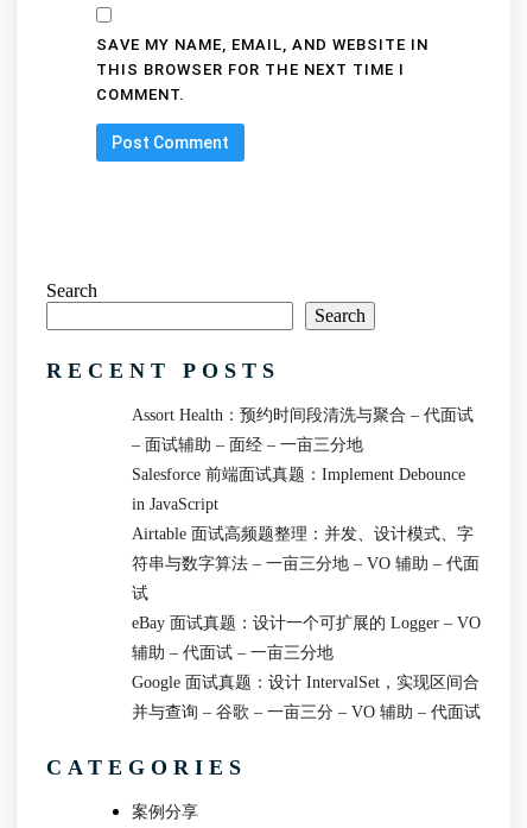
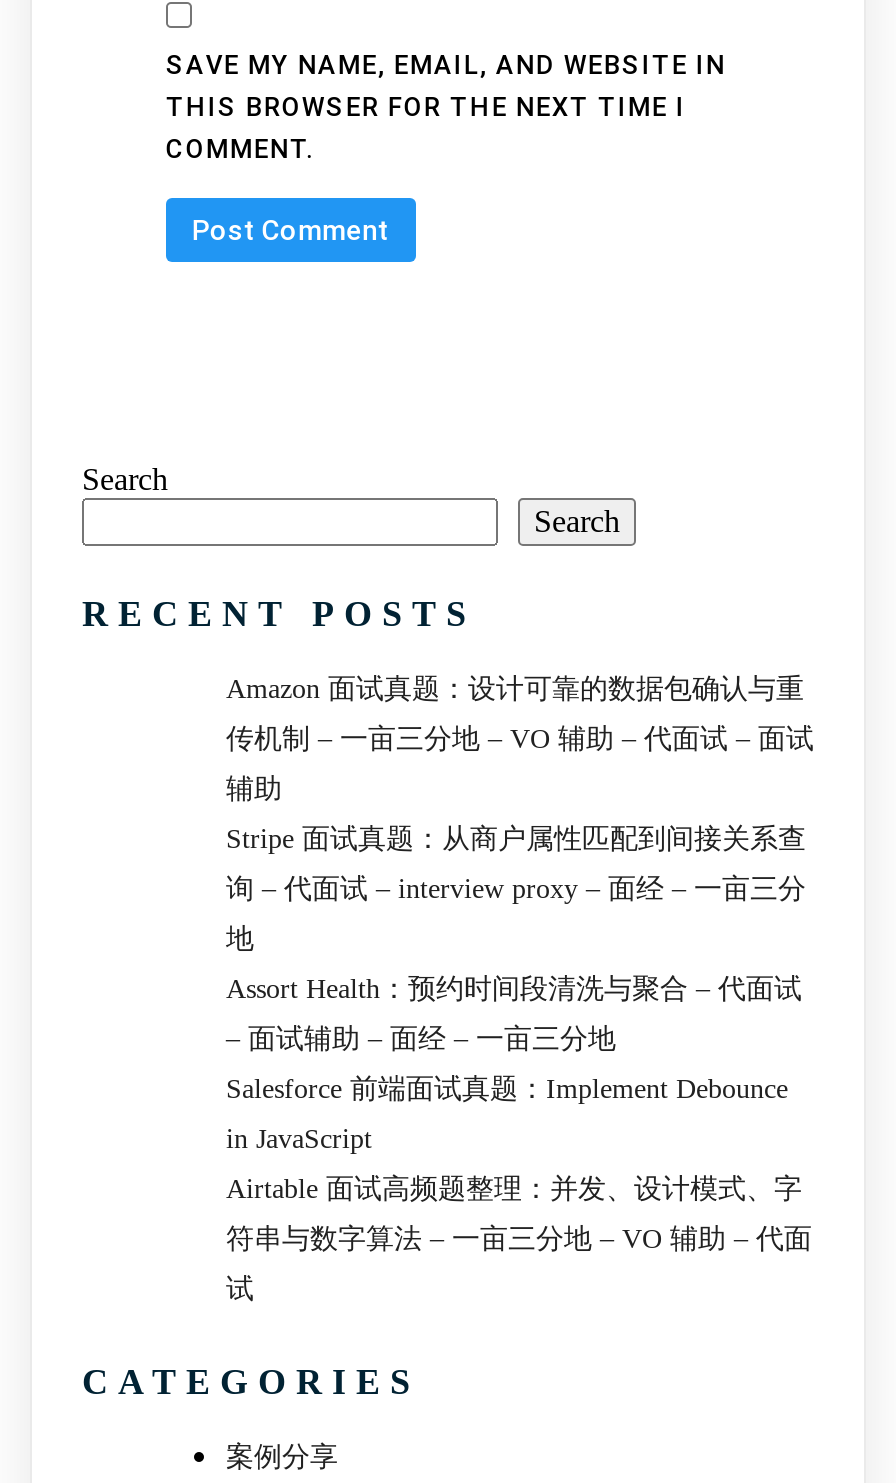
+ Amazon 面试真题：设计可靠的数据包确认与重
+ 传机制 – 一亩三分地 – VO 辅助 – 代面试 – 面试
+ 辅助
+ Stripe 面试真题：从商户属性匹配到间接关系查
+ 询 – 代面试 – interview proxy – 面经 – 一亩三分
+ 地

moved down: Assort Health：预约时间段清洗与聚合 – 代面试 | – 面试辅助 – 面经 – 一亩三分地 | Salesforce 前端面试真题：Implement Debounce | in JavaScript | Airtable 面试高频题整理：并发、设计模式、字 | 符串与数字算法 – 一亩三分地 – VO 辅助 – 代面 | 试

- eBay 面试真题：设计一个可扩展的 Logger – VO
- 辅助 – 代面试 – 一亩三分地
- Google 面试真题：设计 IntervalSet，实现区间合
- 并与查询 – 谷歌 – 一亩三分 – VO 辅助 – 代面试
